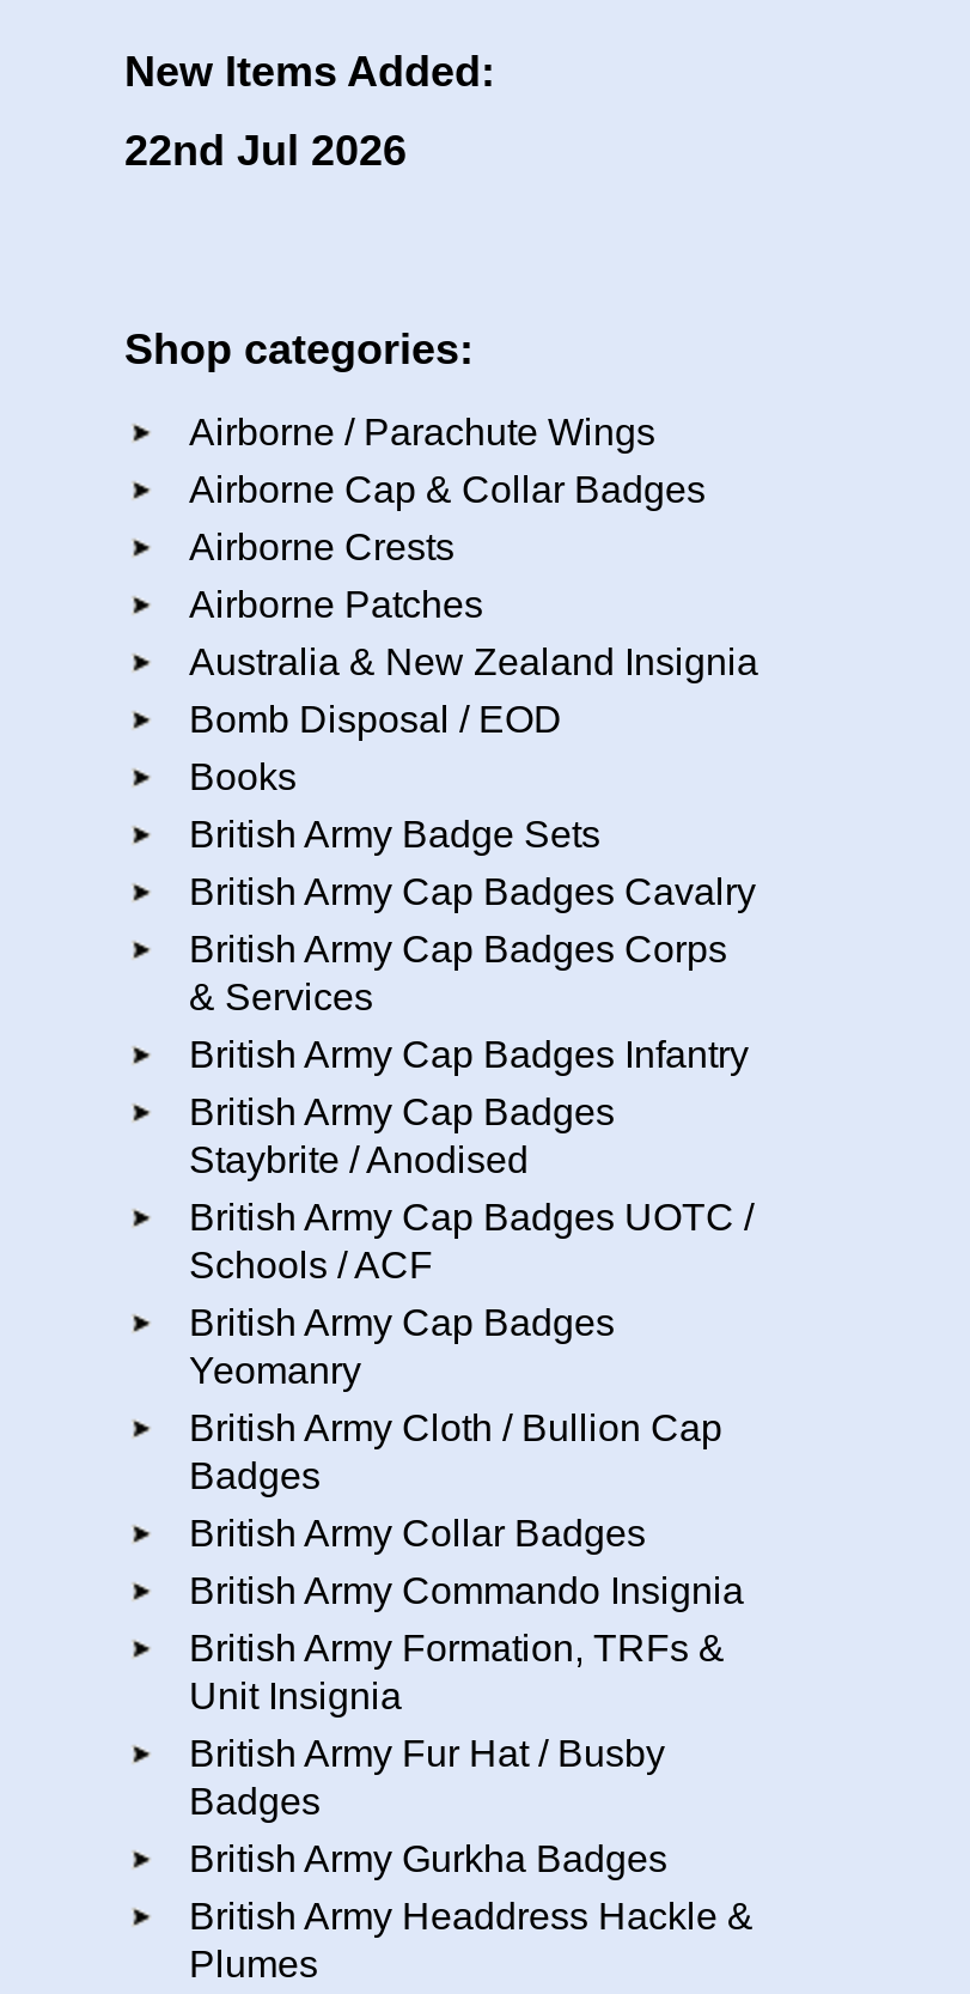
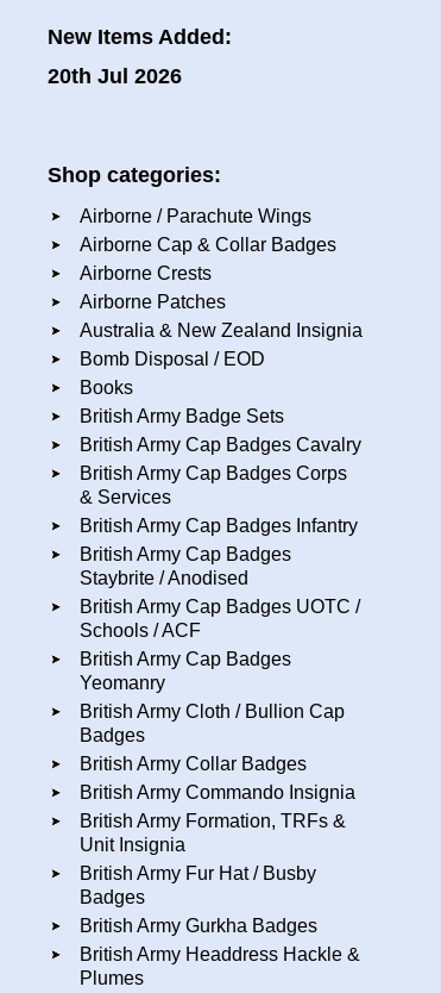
- 22nd Jul 2026
+ 20th Jul 2026
